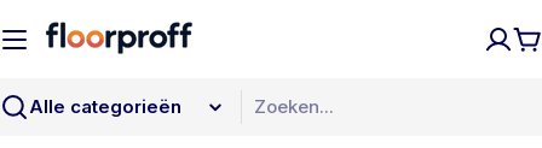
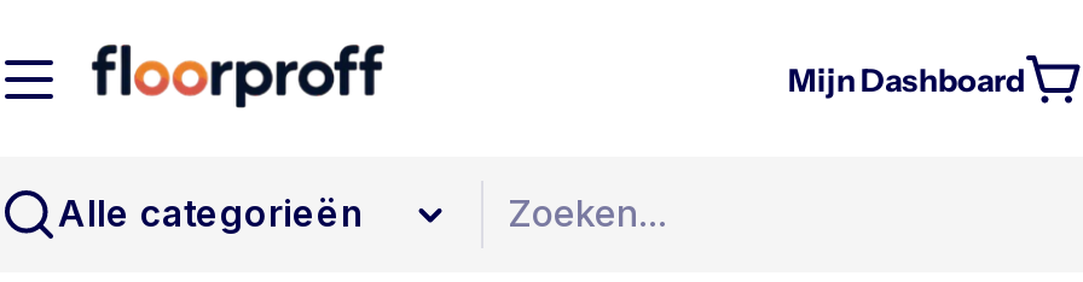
+ Mijn Dashboard
